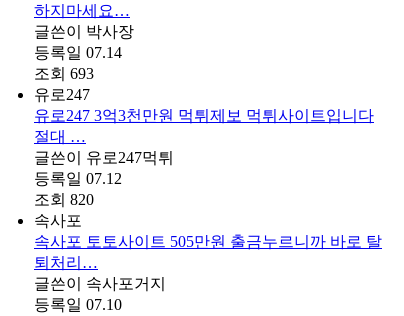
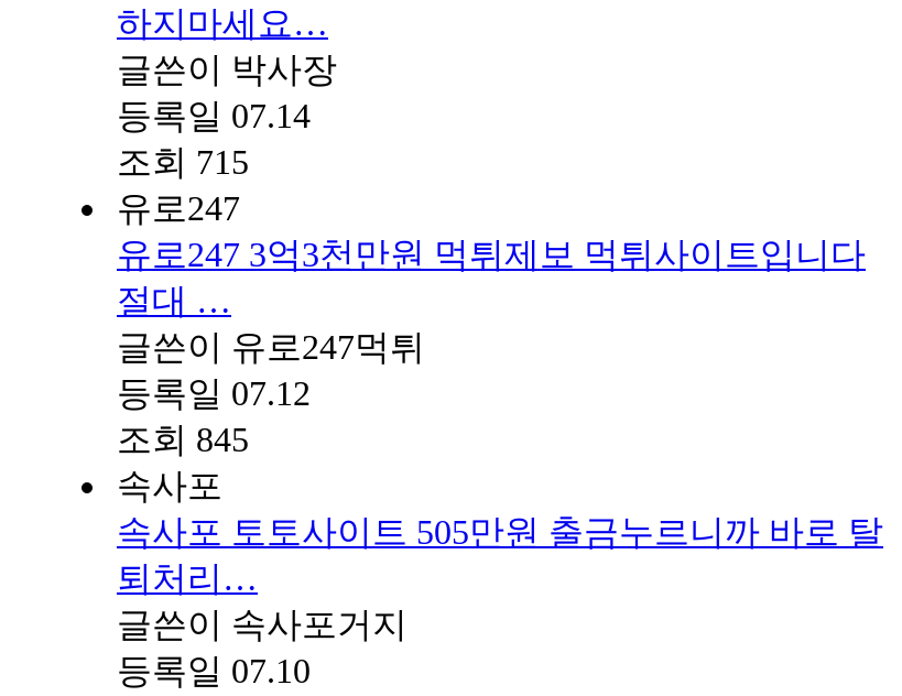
- 조회 693
+ 조회 715

- 조회 820
+ 조회 845
